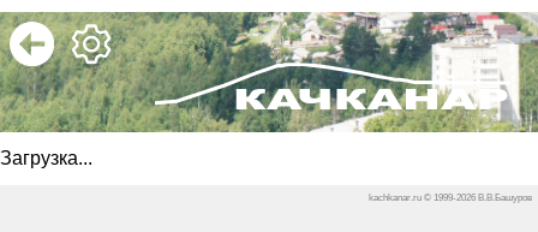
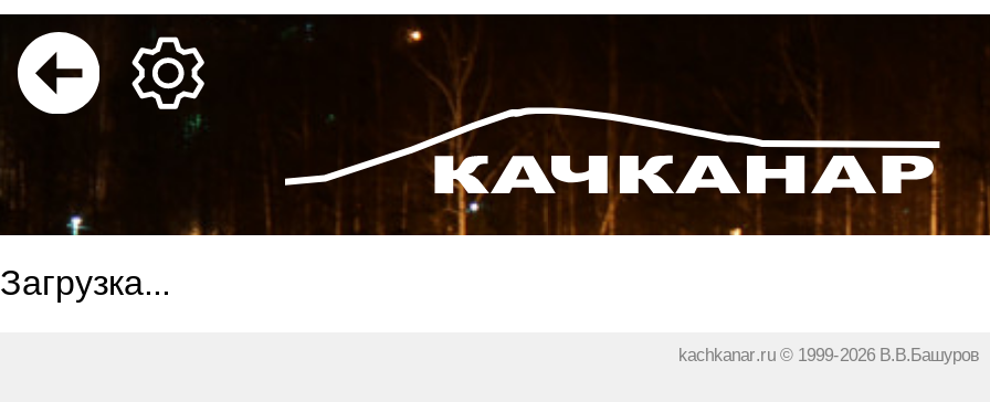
- [image]
+ [image]
